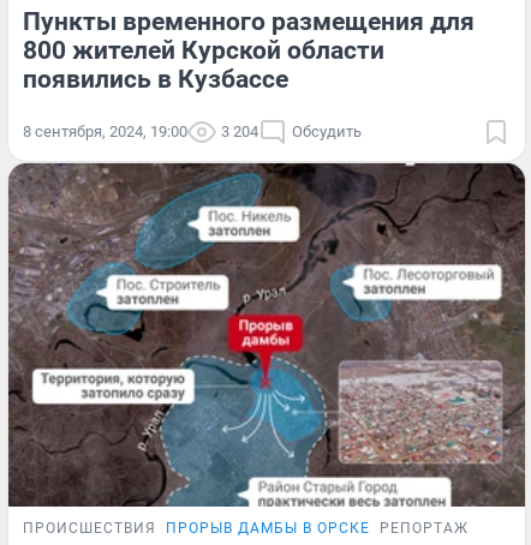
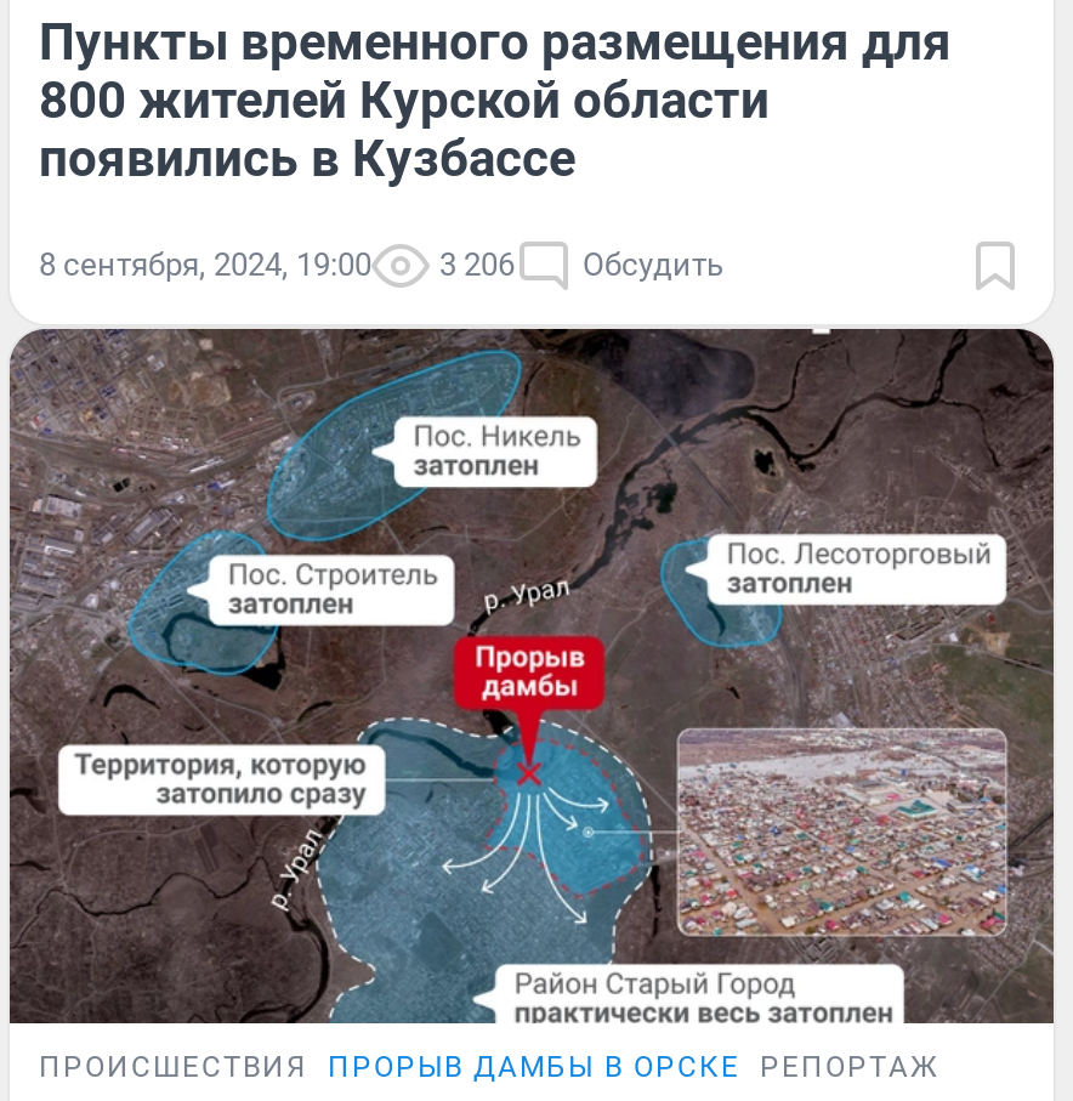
- 8 сентября, 2024, 19:00 3 204 Обсудить
+ 8 сентября, 2024, 19:00 3 206 Обсудить
